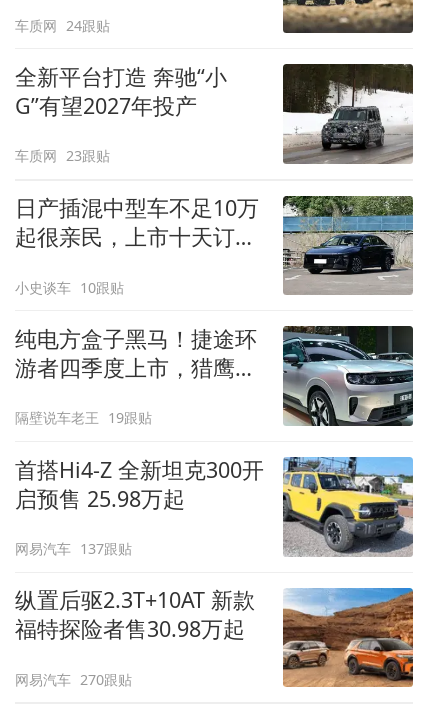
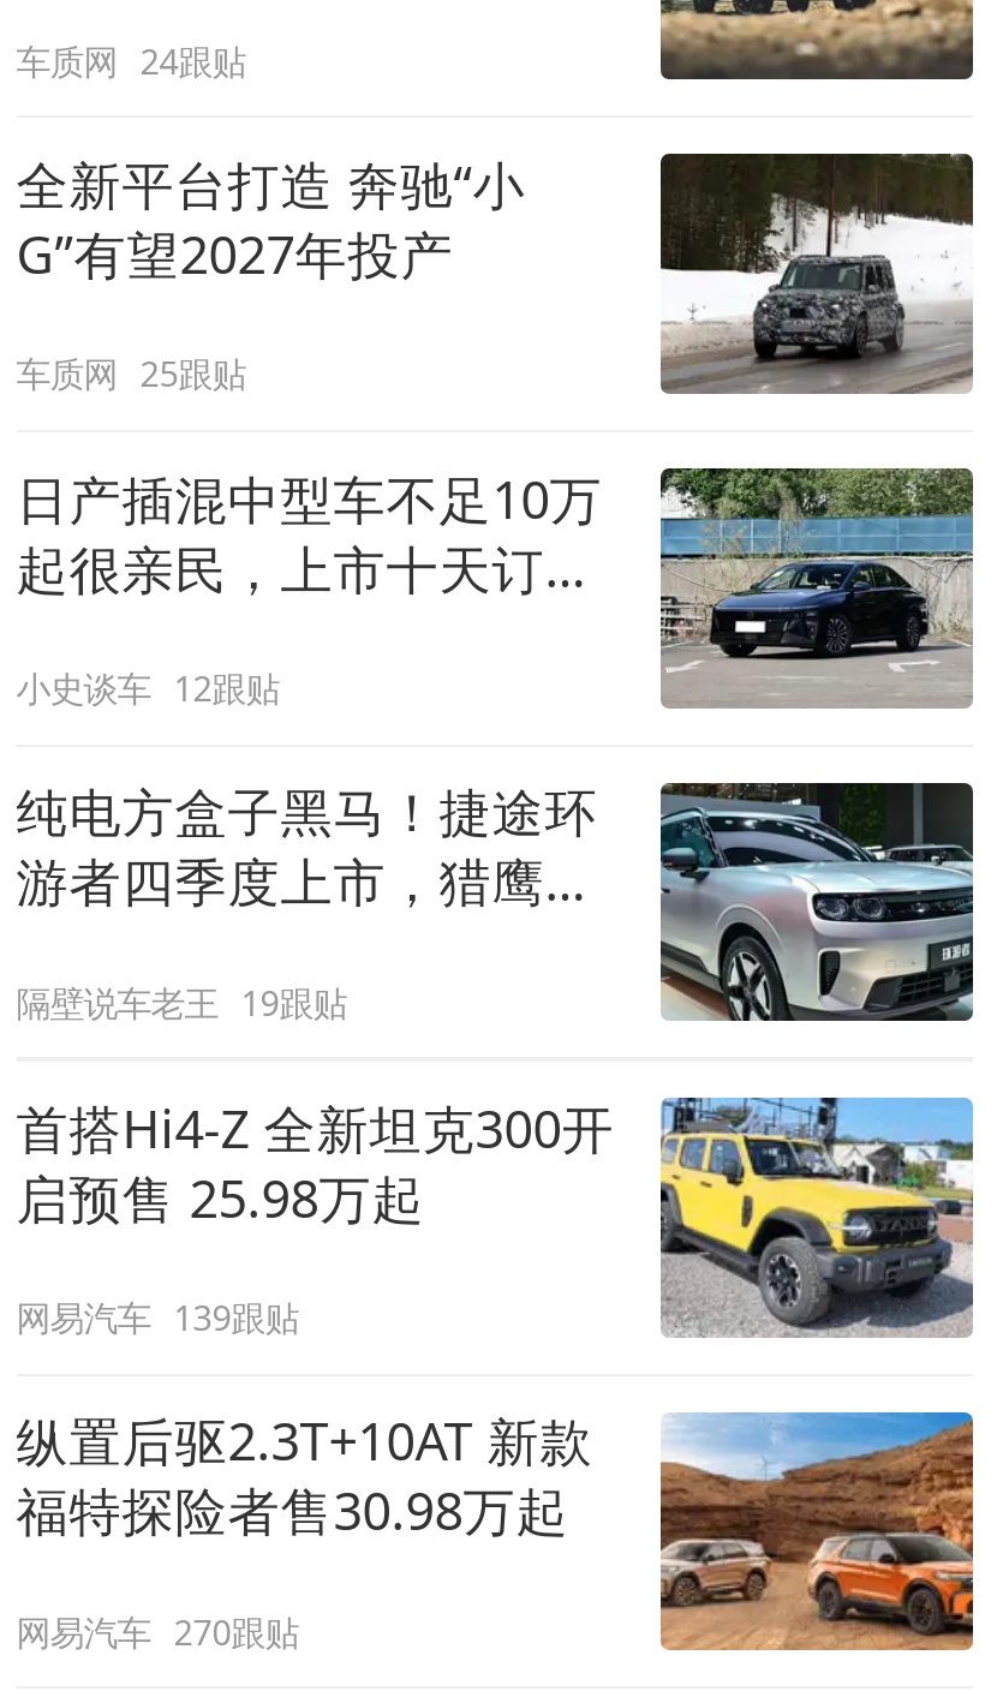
- 车质网 23跟贴
+ 车质网 25跟贴

- 小史谈车 10跟贴
+ 小史谈车 12跟贴

- 网易汽车 137跟贴
+ 网易汽车 139跟贴
